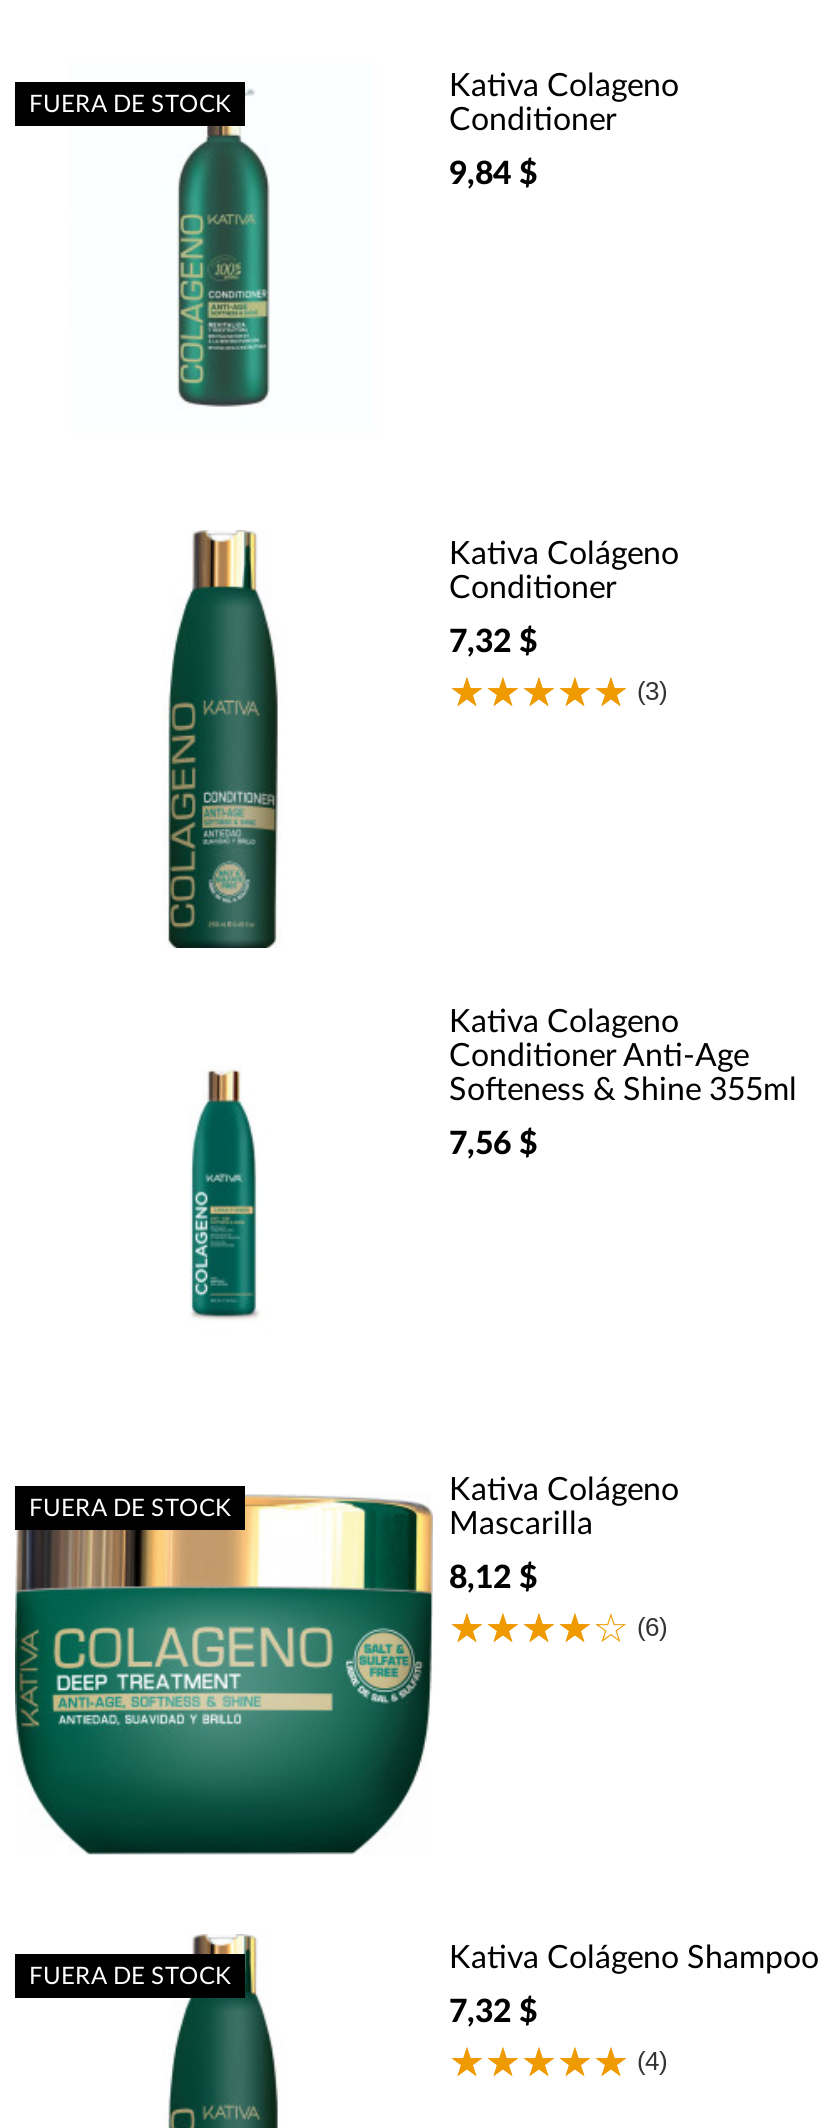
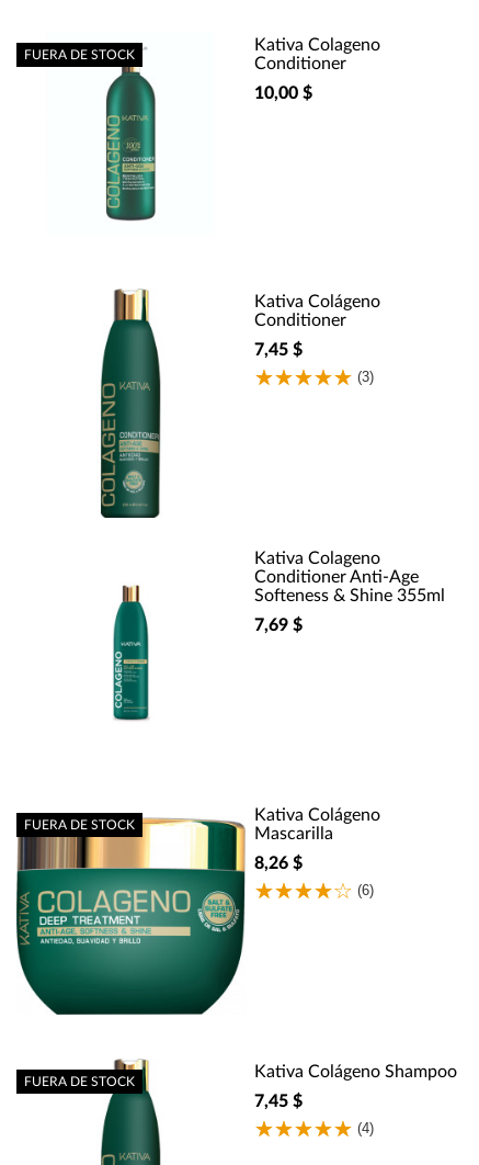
- 9,84 $
+ 10,00 $

- 7,32 $
+ 7,45 $

- 7,56 $
+ 7,69 $

- 8,12 $
+ 8,26 $

- 7,32 $
+ 7,45 $
